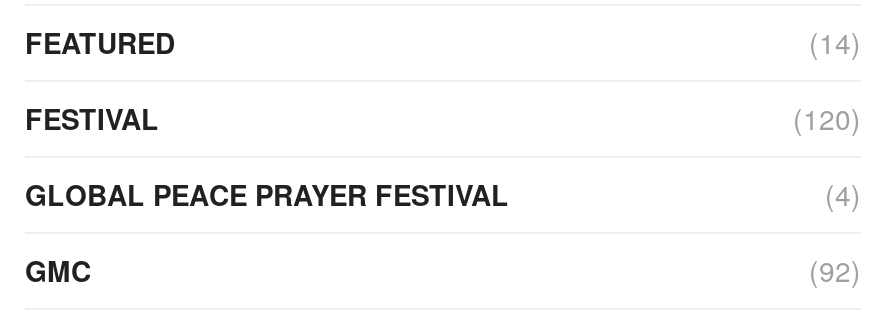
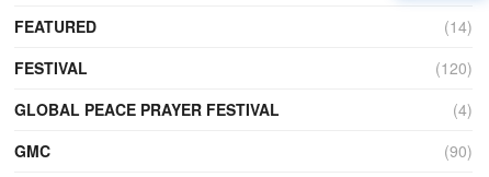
- (92)
+ (90)
